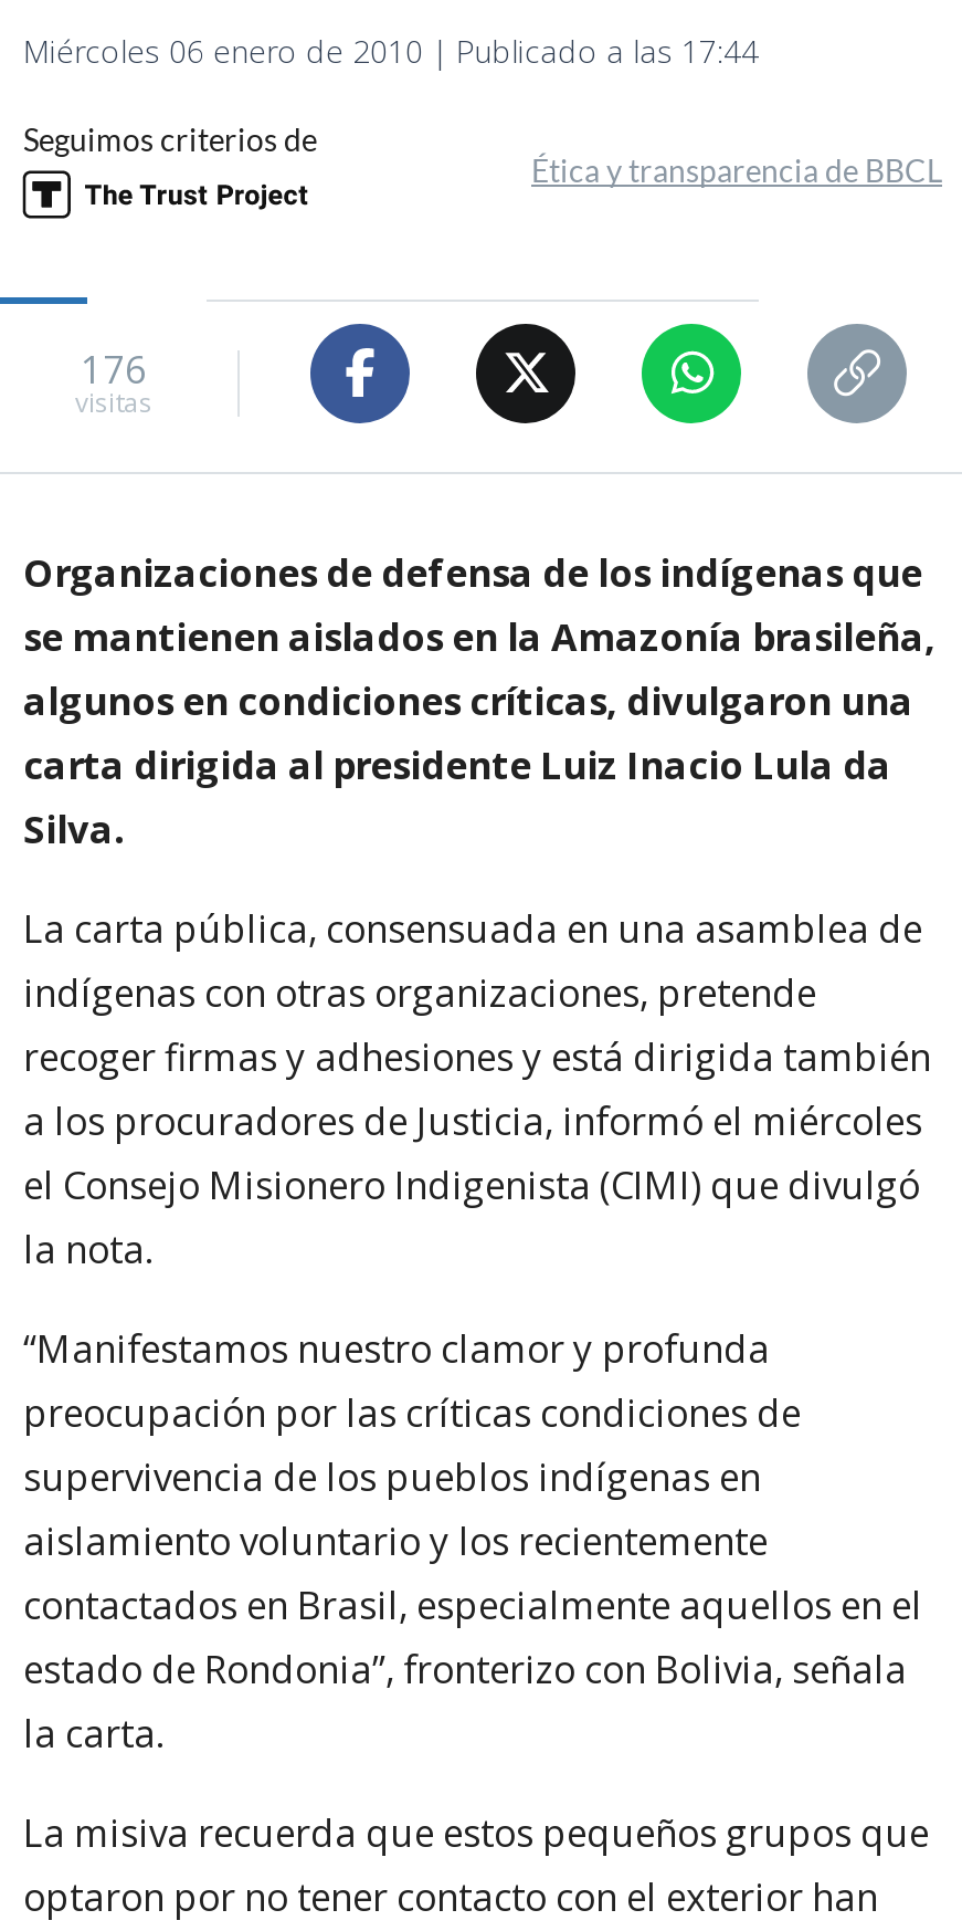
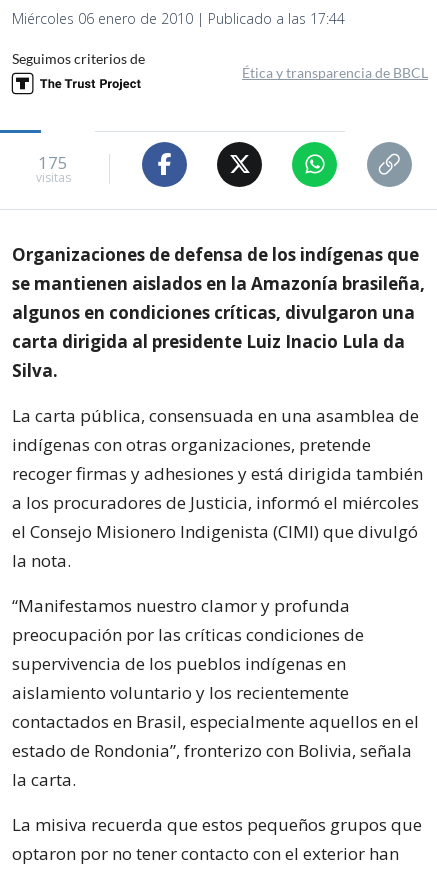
- 176
+ 175
